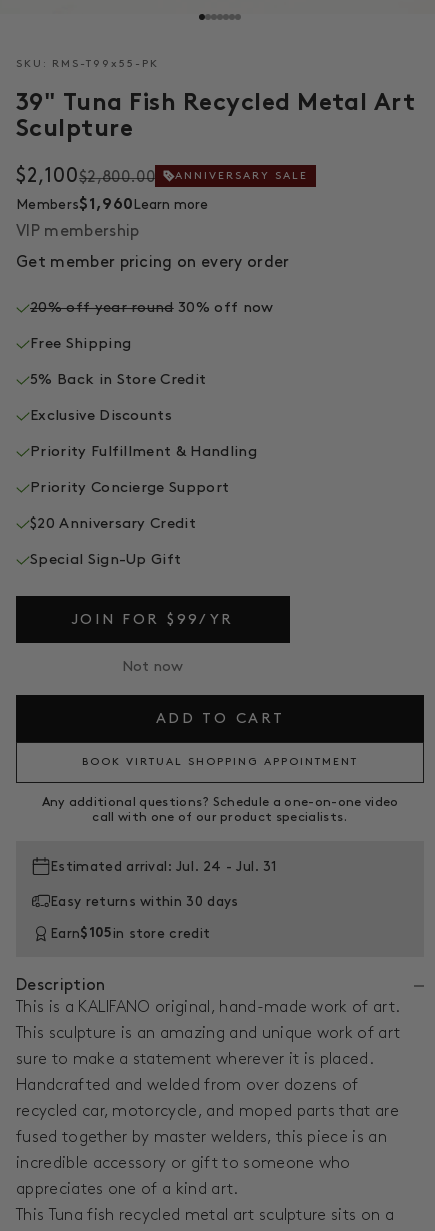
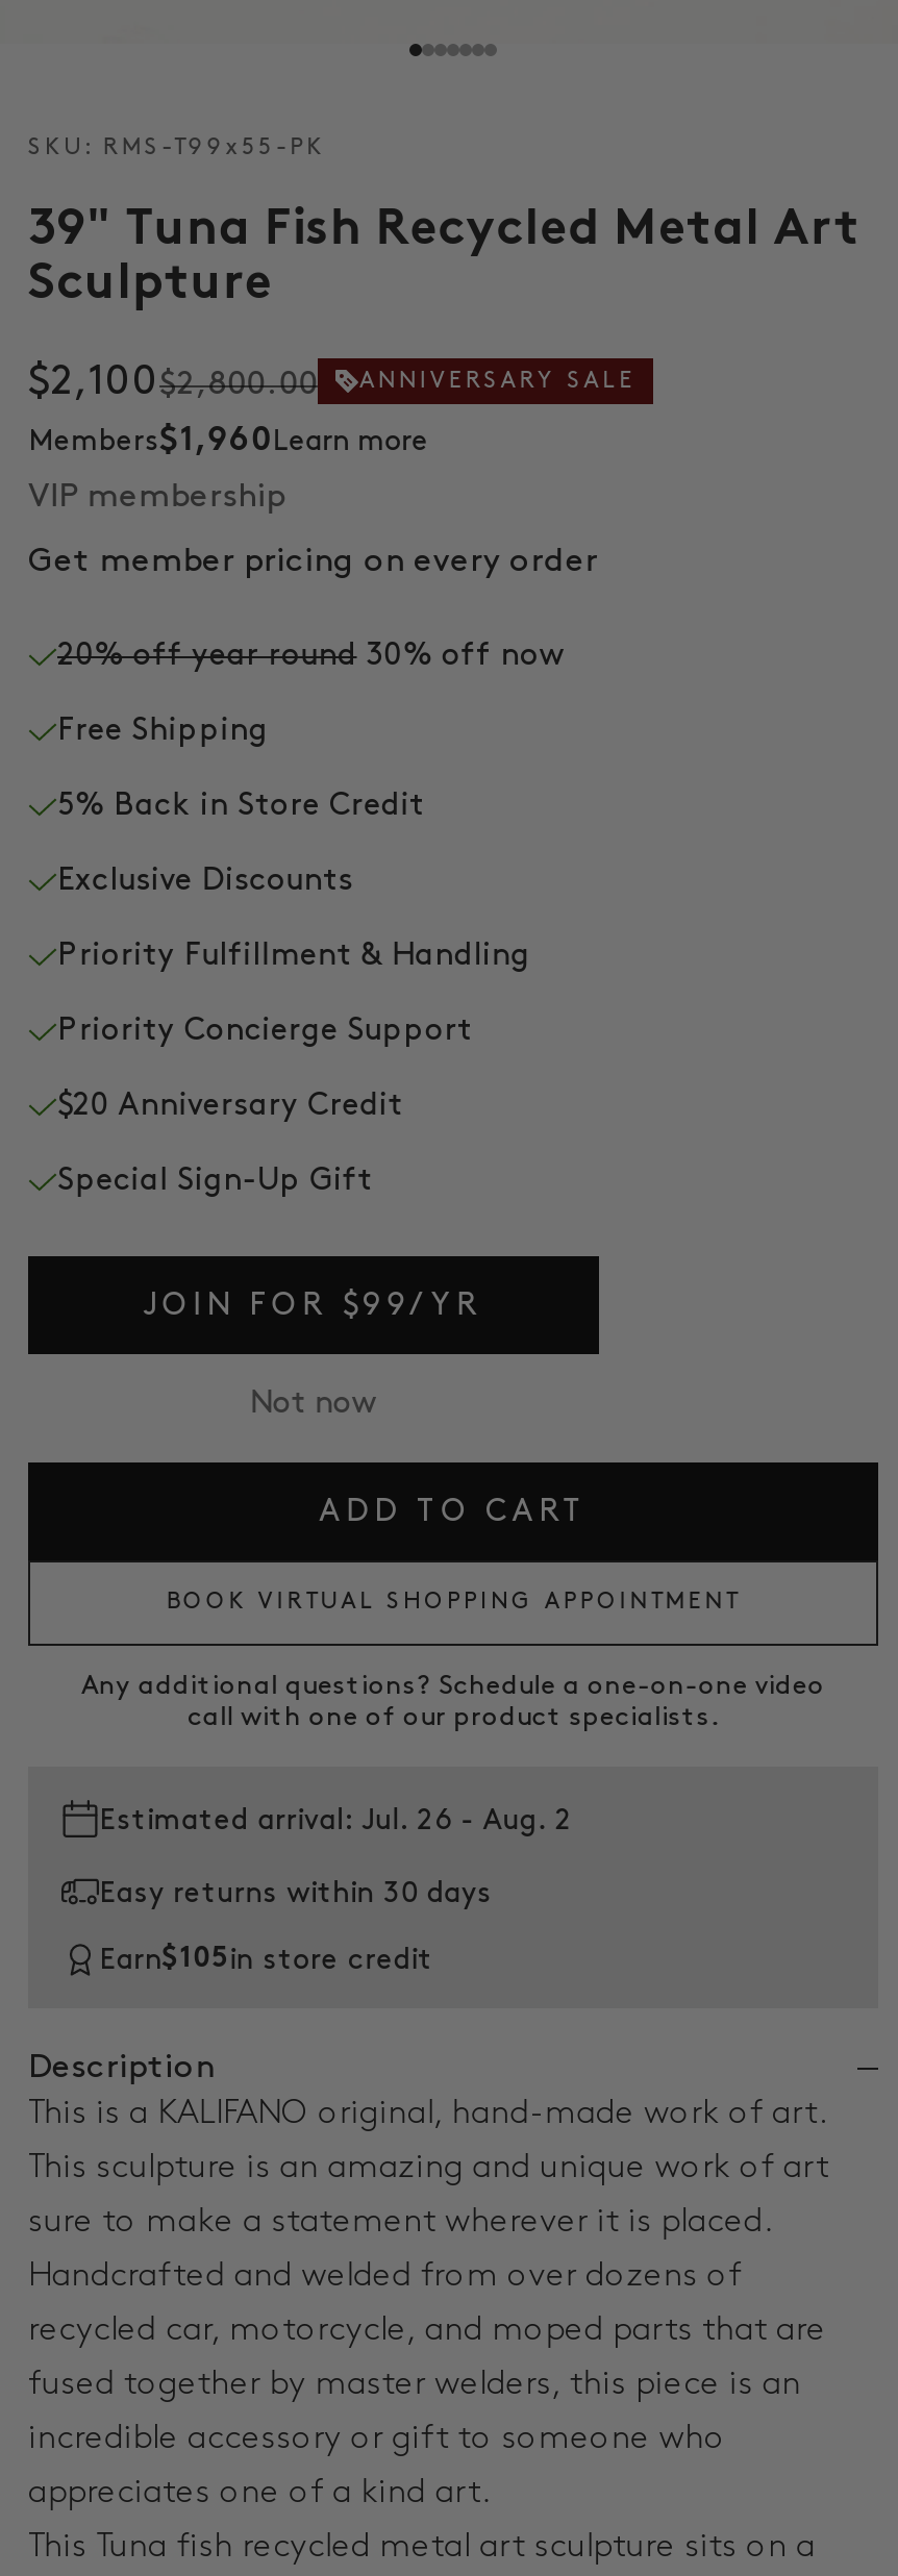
- Estimated arrival: Jul. 24 - Jul. 31
+ Estimated arrival: Jul. 26 - Aug. 2
